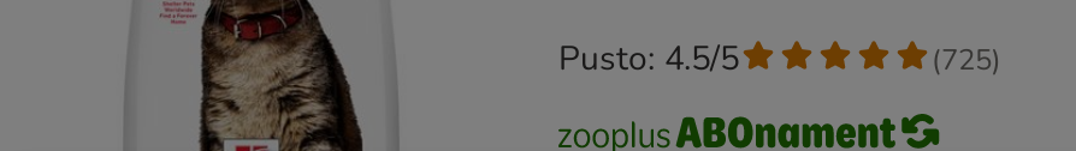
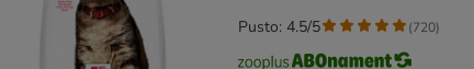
- (725)
+ (720)
